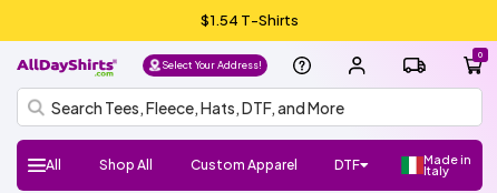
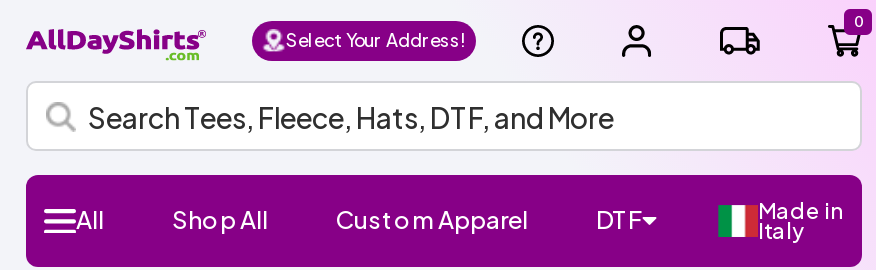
- $1.54 T-Shirts
